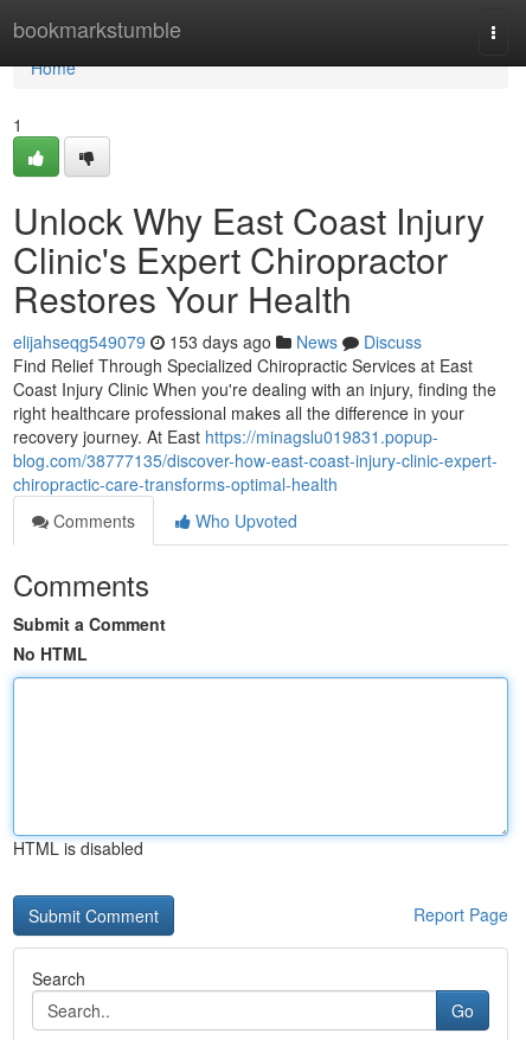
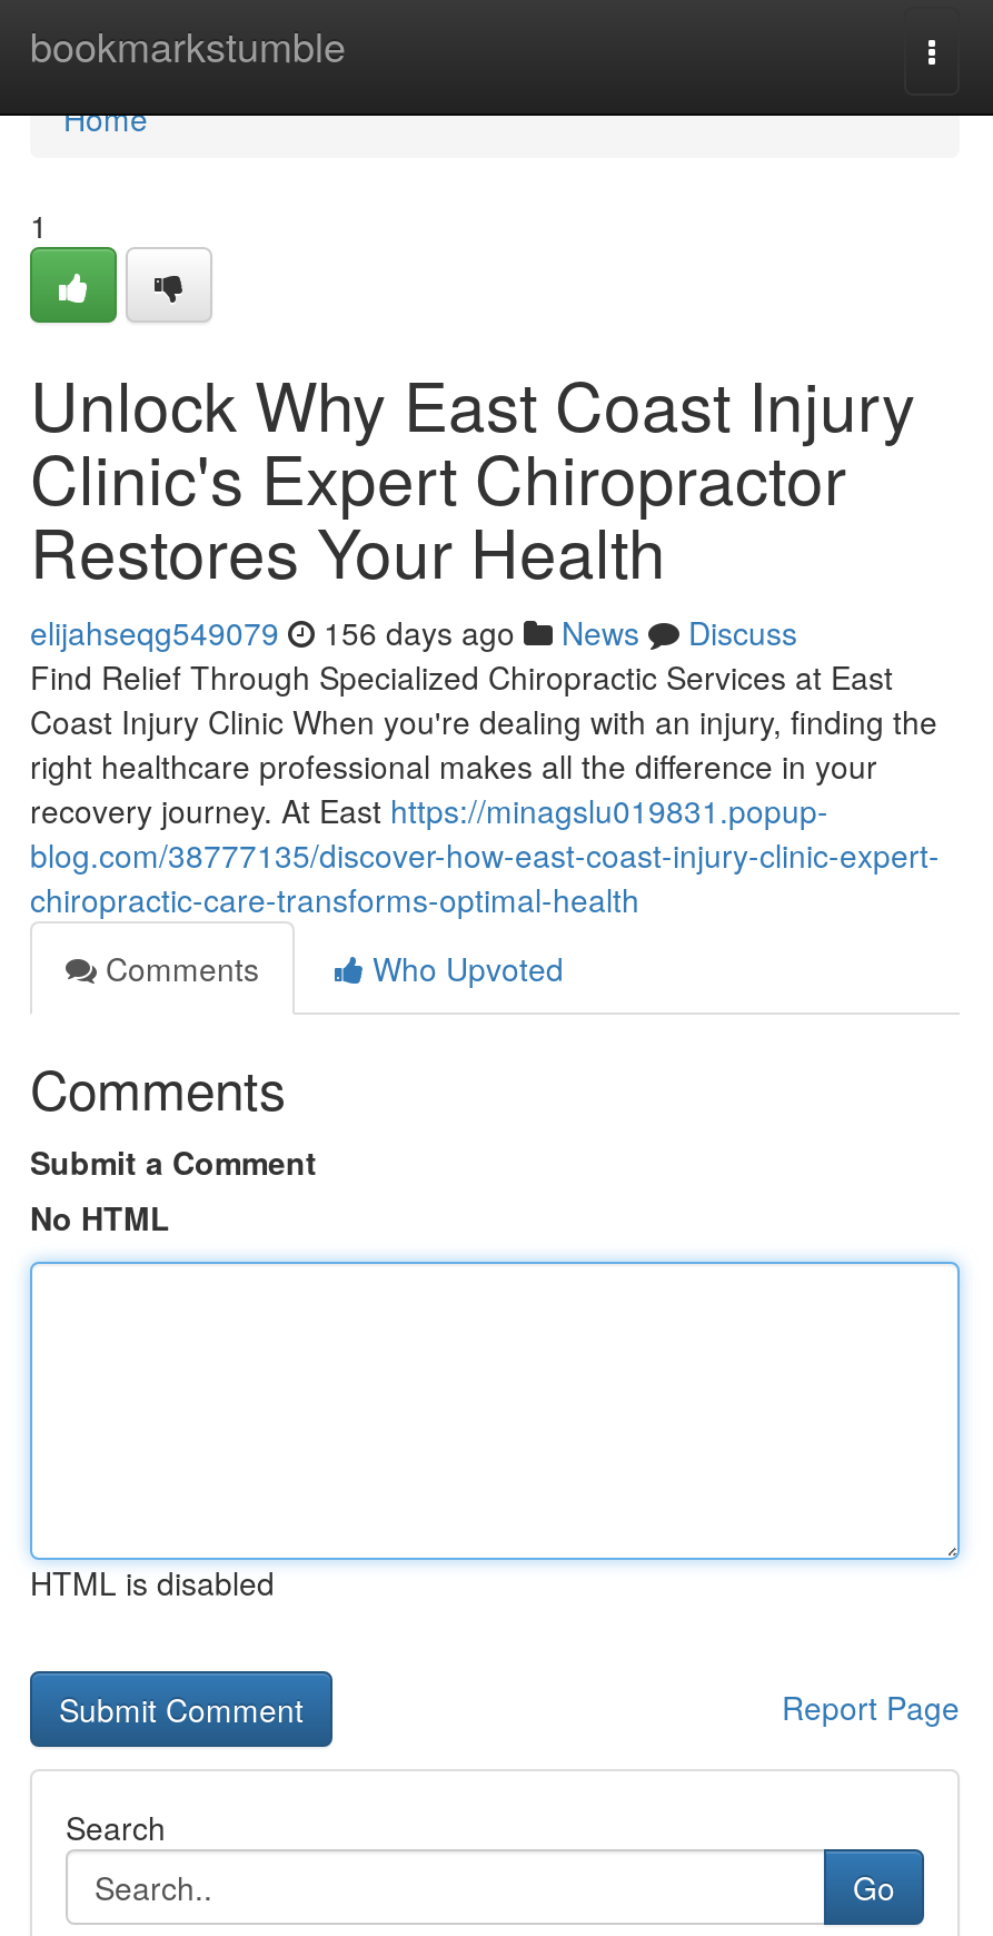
- elijahseqg549079 153 days ago News Discuss
+ elijahseqg549079 156 days ago News Discuss
